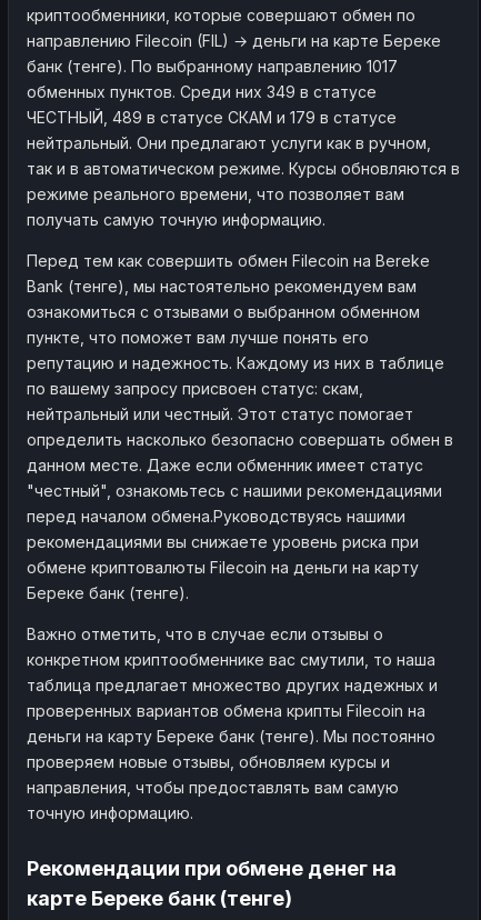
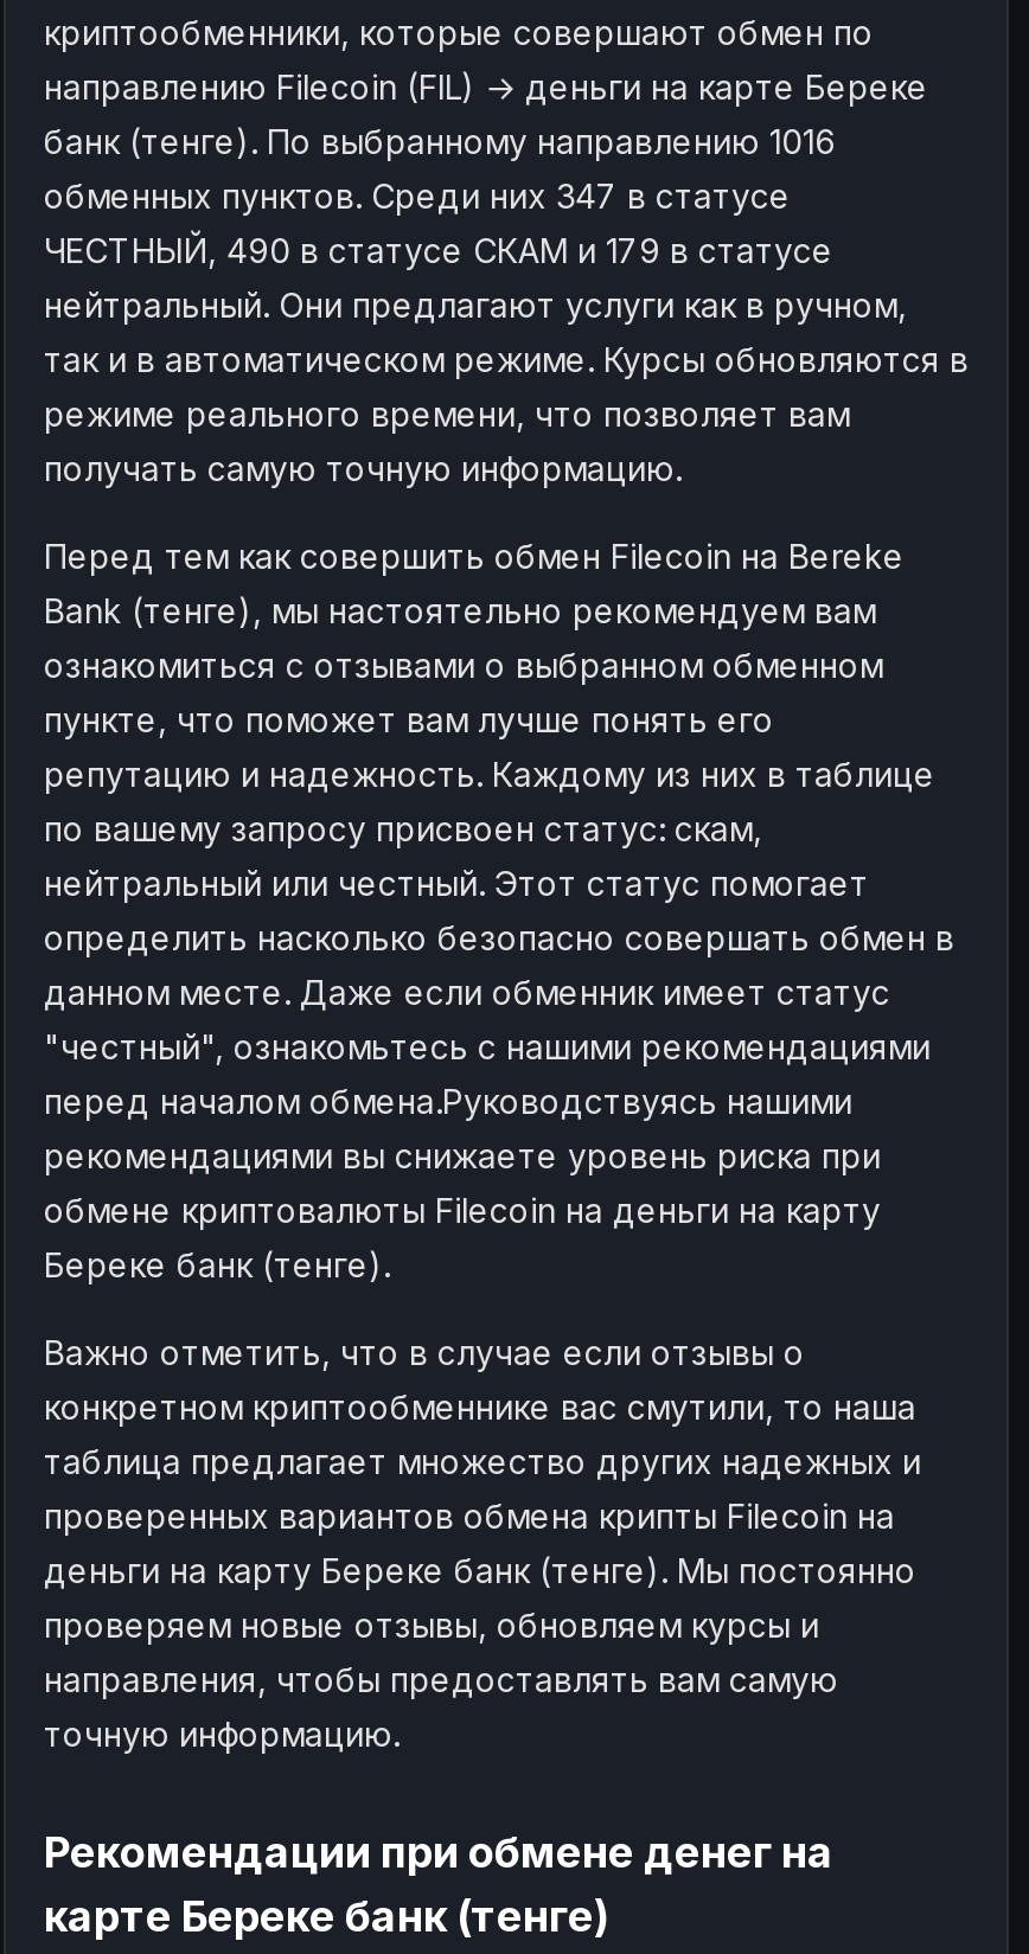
- банк (тенге). По выбранному направлению 1017
+ банк (тенге). По выбранному направлению 1016

- обменных пунктов. Среди них 349 в статусе
+ обменных пунктов. Среди них 347 в статусе

- ЧЕСТНЫЙ, 489 в статусе СКАМ и 179 в статусе
+ ЧЕСТНЫЙ, 490 в статусе СКАМ и 179 в статусе
